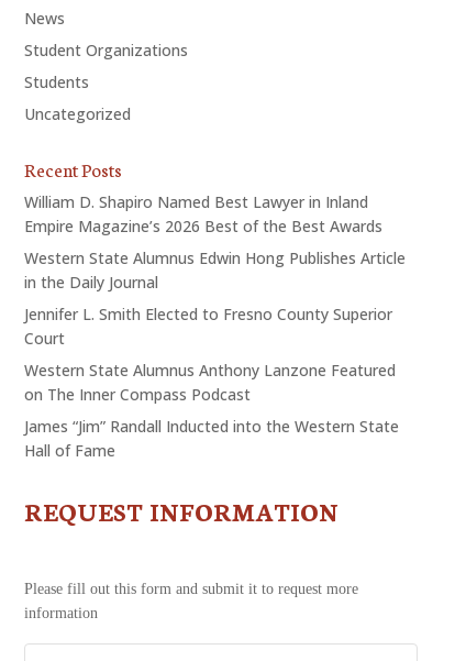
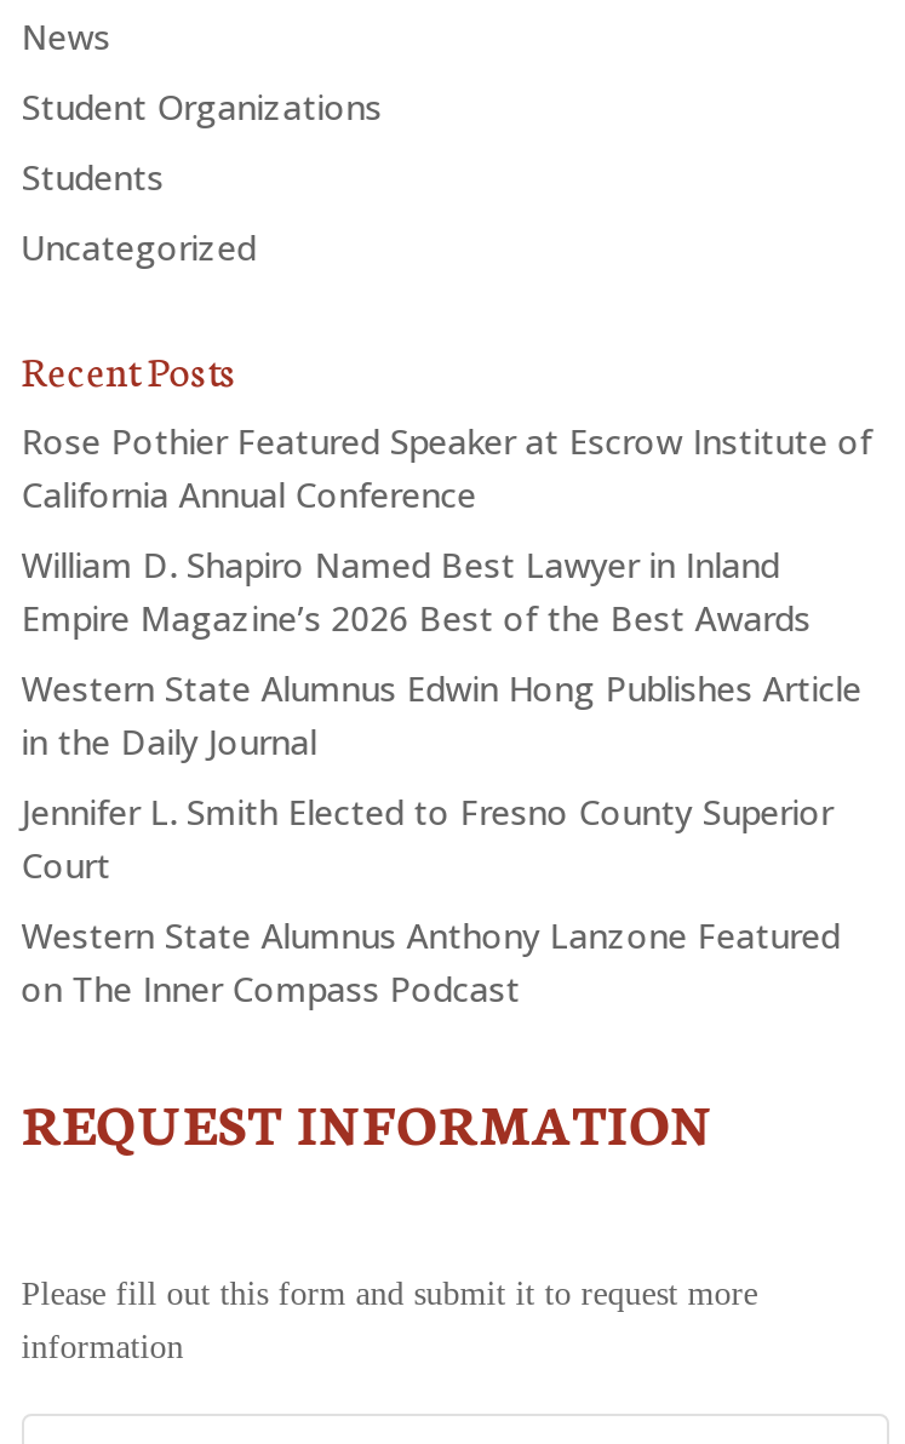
+ Rose Pothier Featured Speaker at Escrow Institute of
+ California Annual Conference

moved down: William D. Shapiro Named Best Lawyer in Inland | Empire Magazine’s 2026 Best of the Best Awards | Western State Alumnus Edwin Hong Publishes Article | in the Daily Journal | Jennifer L. Smith Elected to Fresno County Superior | Court | Western State Alumnus Anthony Lanzone Featured | on The Inner Compass Podcast

- James “Jim” Randall Inducted into the Western State
- Hall of Fame
